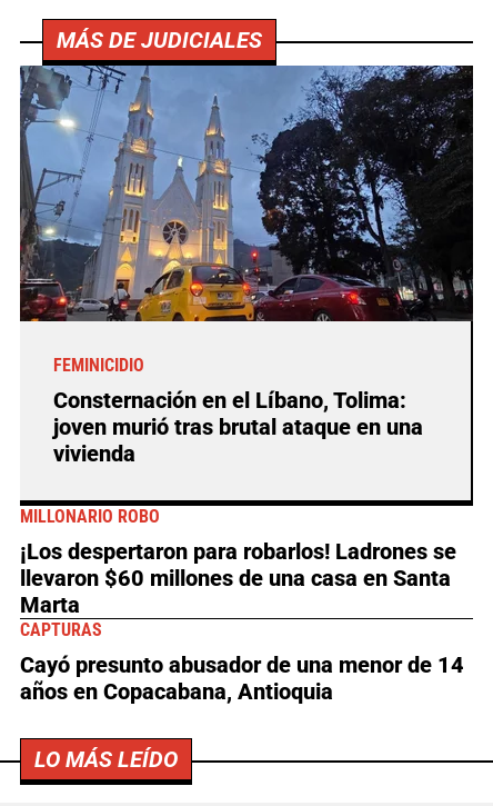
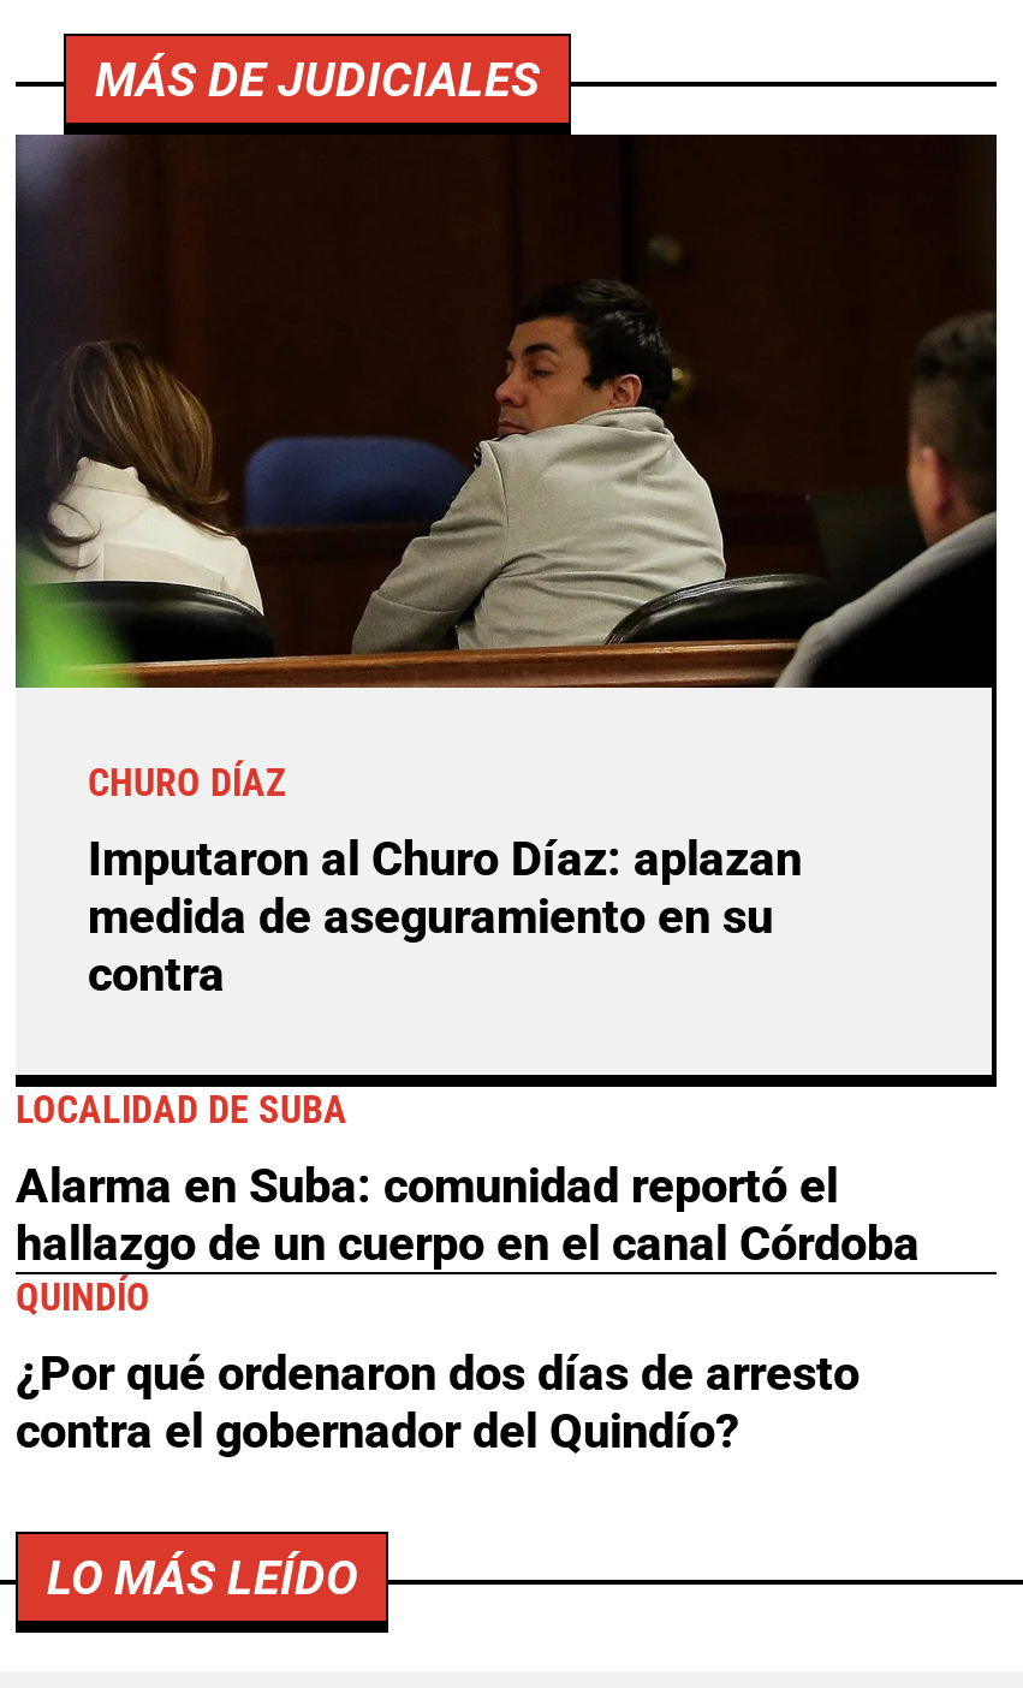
- [image]
- FEMINICIDIO
- Consternación en el Líbano, Tolima:
- joven murió tras brutal ataque en una
- vivienda
+ [image]
+ CHURO DÍAZ
+ Imputaron al Churo Díaz: aplazan
+ medida de aseguramiento en su
+ contra

- MILLONARIO ROBO
- ¡Los despertaron para robarlos! Ladrones se
- llevaron $60 millones de una casa en Santa
- Marta
- CAPTURAS
- Cayó presunto abusador de una menor de 14
- años en Copacabana, Antioquia
+ LOCALIDAD DE SUBA
+ Alarma en Suba: comunidad reportó el
+ hallazgo de un cuerpo en el canal Córdoba
+ QUINDÍO
+ ¿Por qué ordenaron dos días de arresto
+ contra el gobernador del Quindío?
